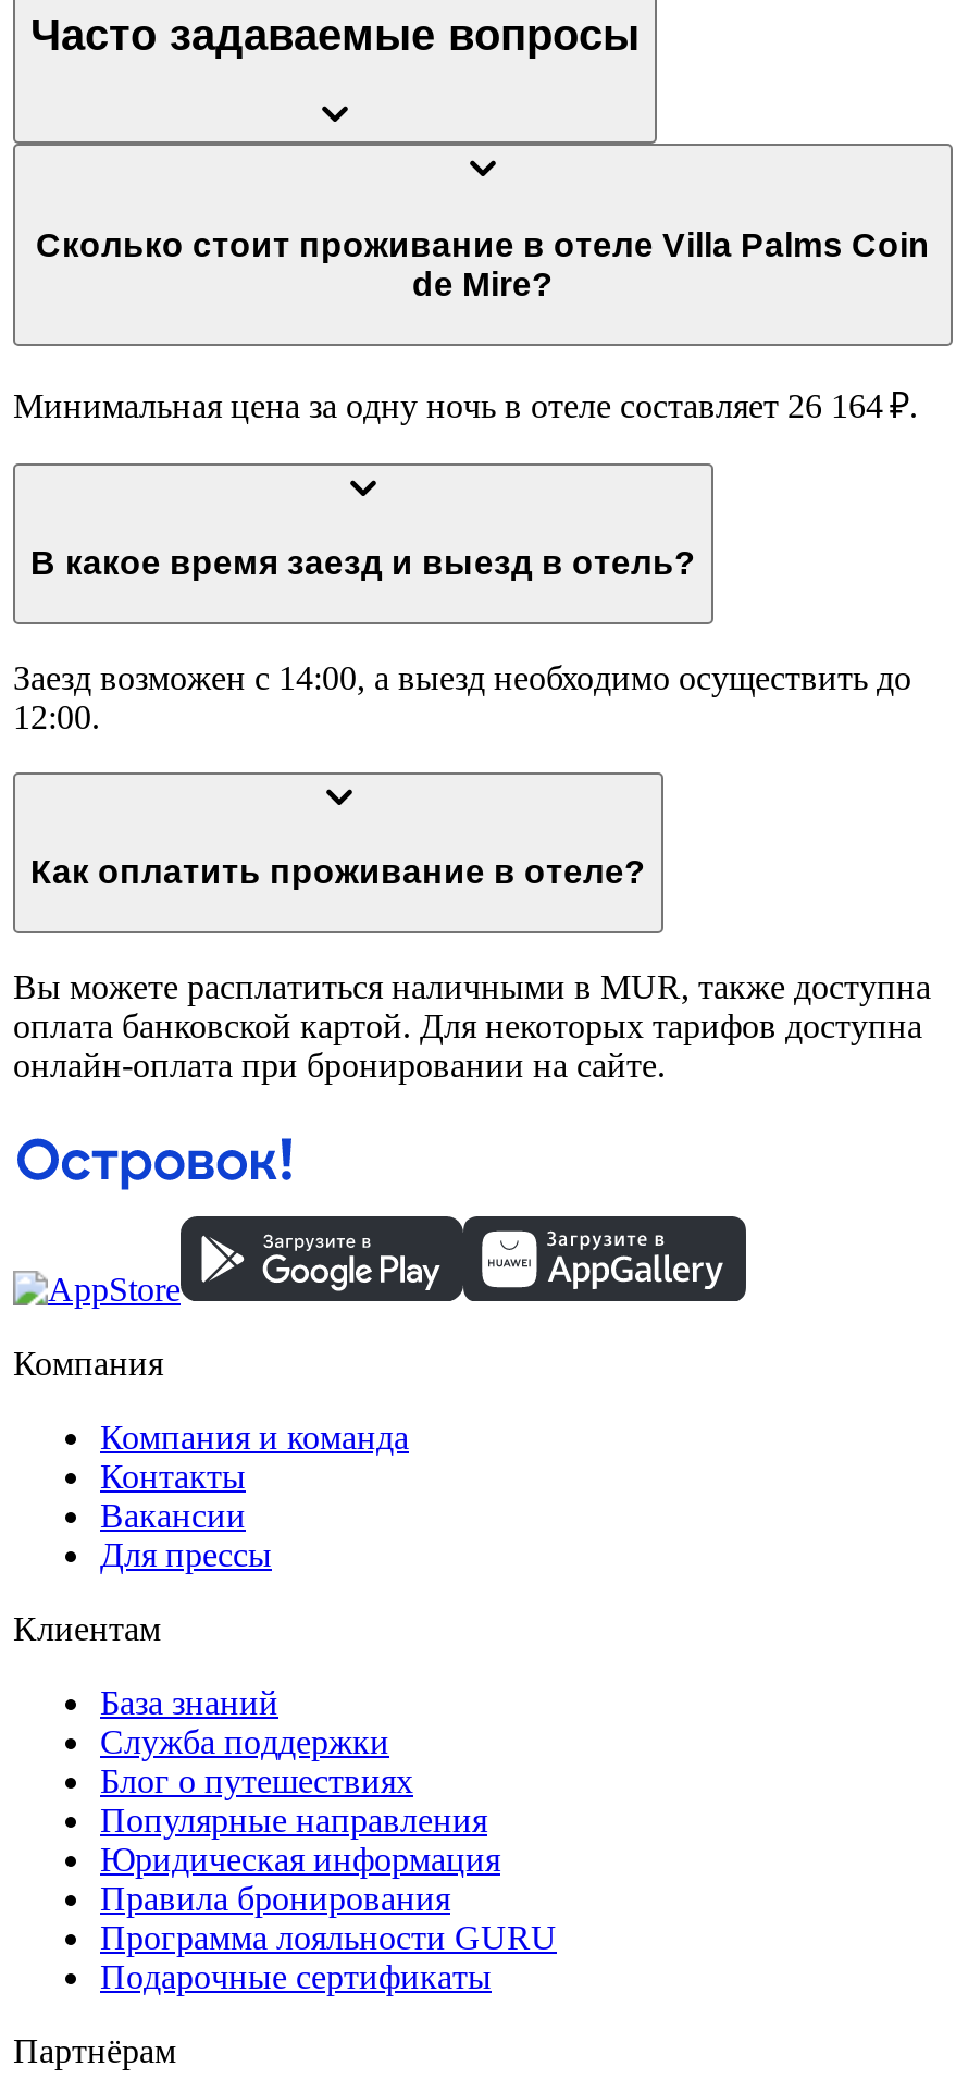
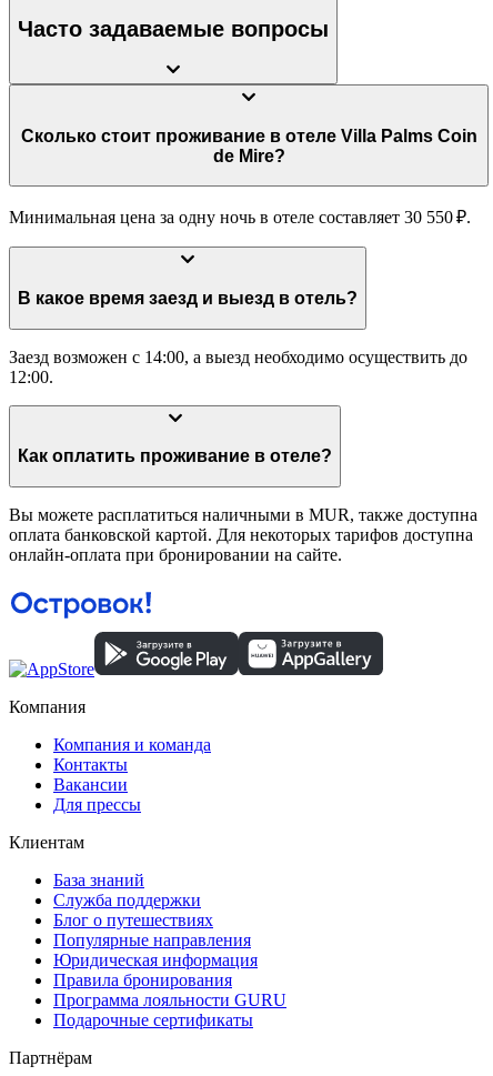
- Минимальная цена за одну ночь в отеле составляет 26 164 ₽.
+ Минимальная цена за одну ночь в отеле составляет 30 550 ₽.
